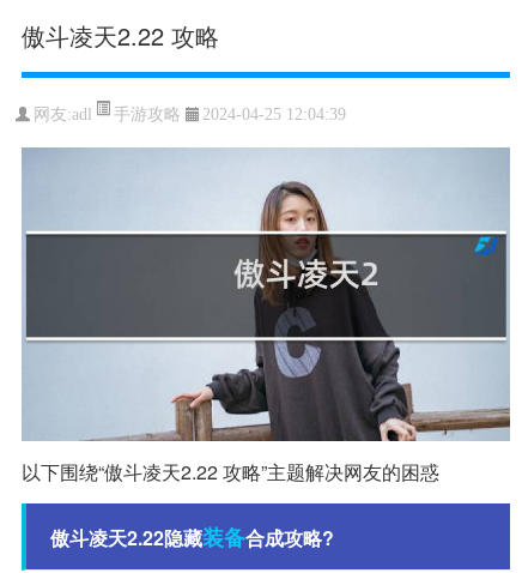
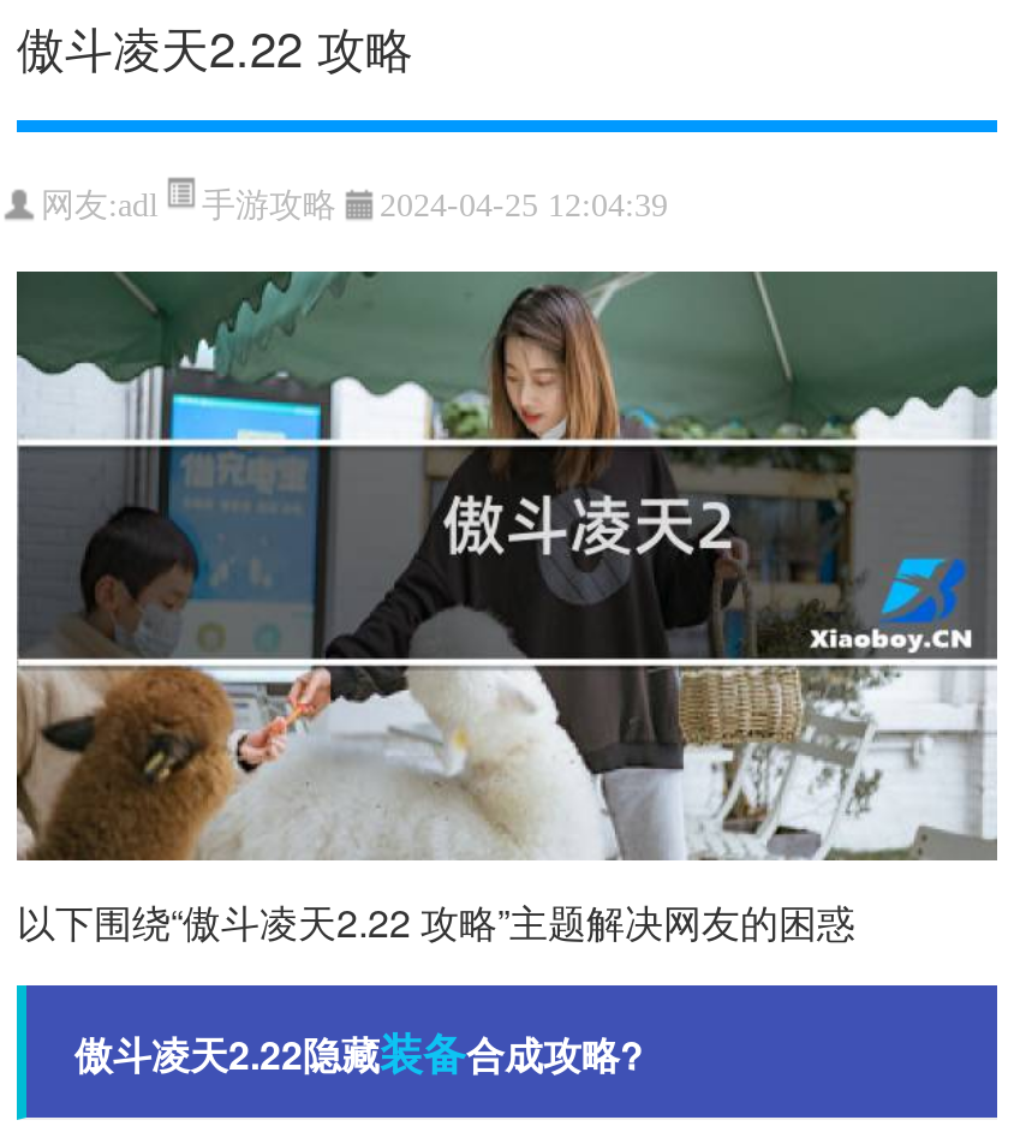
- [image]
+ [image]
